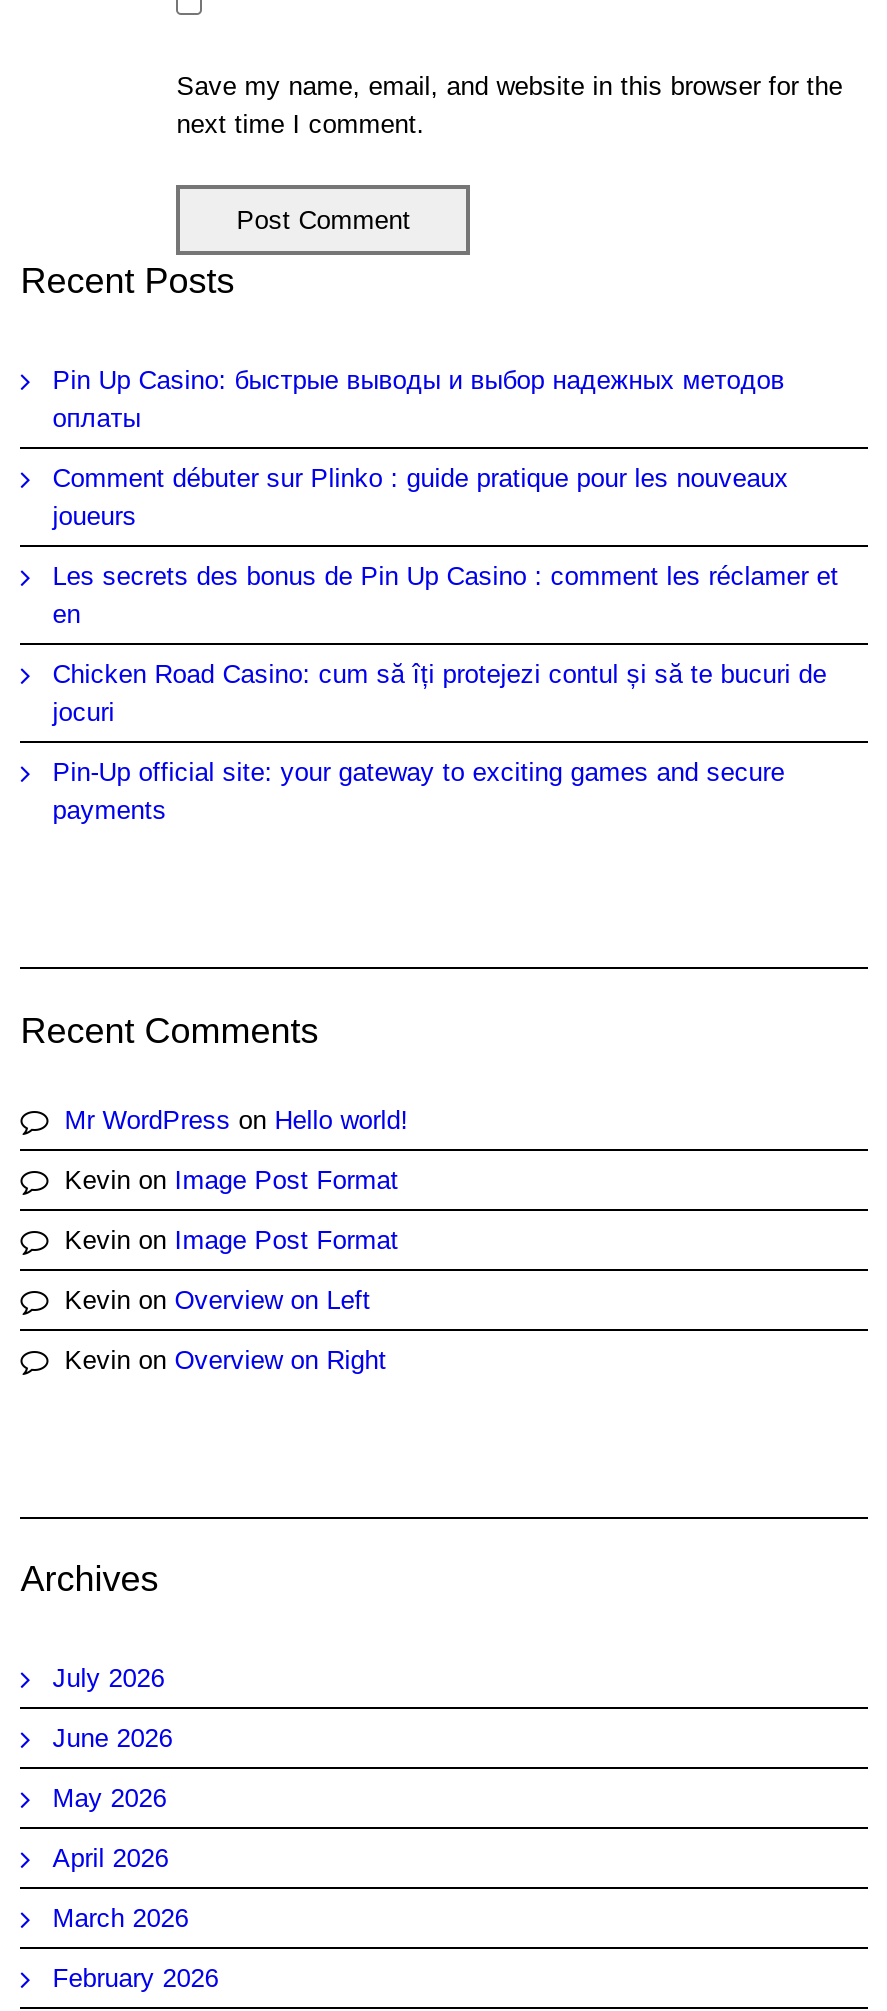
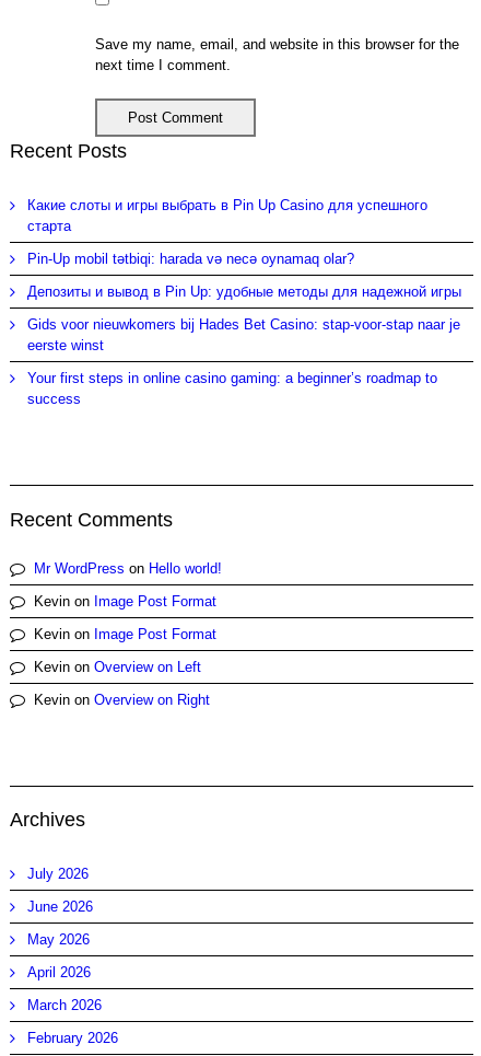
- Pin Up Casino: быстрые выводы и выбор надежных методов
- оплаты
+ Какие слоты и игры выбрать в Pin Up Casino для успешного
+ старта

- Comment débuter sur Plinko : guide pratique pour les nouveaux
- joueurs
+ Pin-Up mobil tətbiqi: harada və necə oynamaq olar?

- Les secrets des bonus de Pin Up Casino : comment les réclamer et
- en
+ Депозиты и вывод в Pin Up: удобные методы для надежной игры

- Chicken Road Casino: cum să îți protejezi contul și să te bucuri de
- jocuri
+ Gids voor nieuwkomers bij Hades Bet Casino: stap-voor-stap naar je
+ eerste winst

- Pin-Up official site: your gateway to exciting games and secure
- payments
+ Your first steps in online casino gaming: a beginner’s roadmap to
+ success
